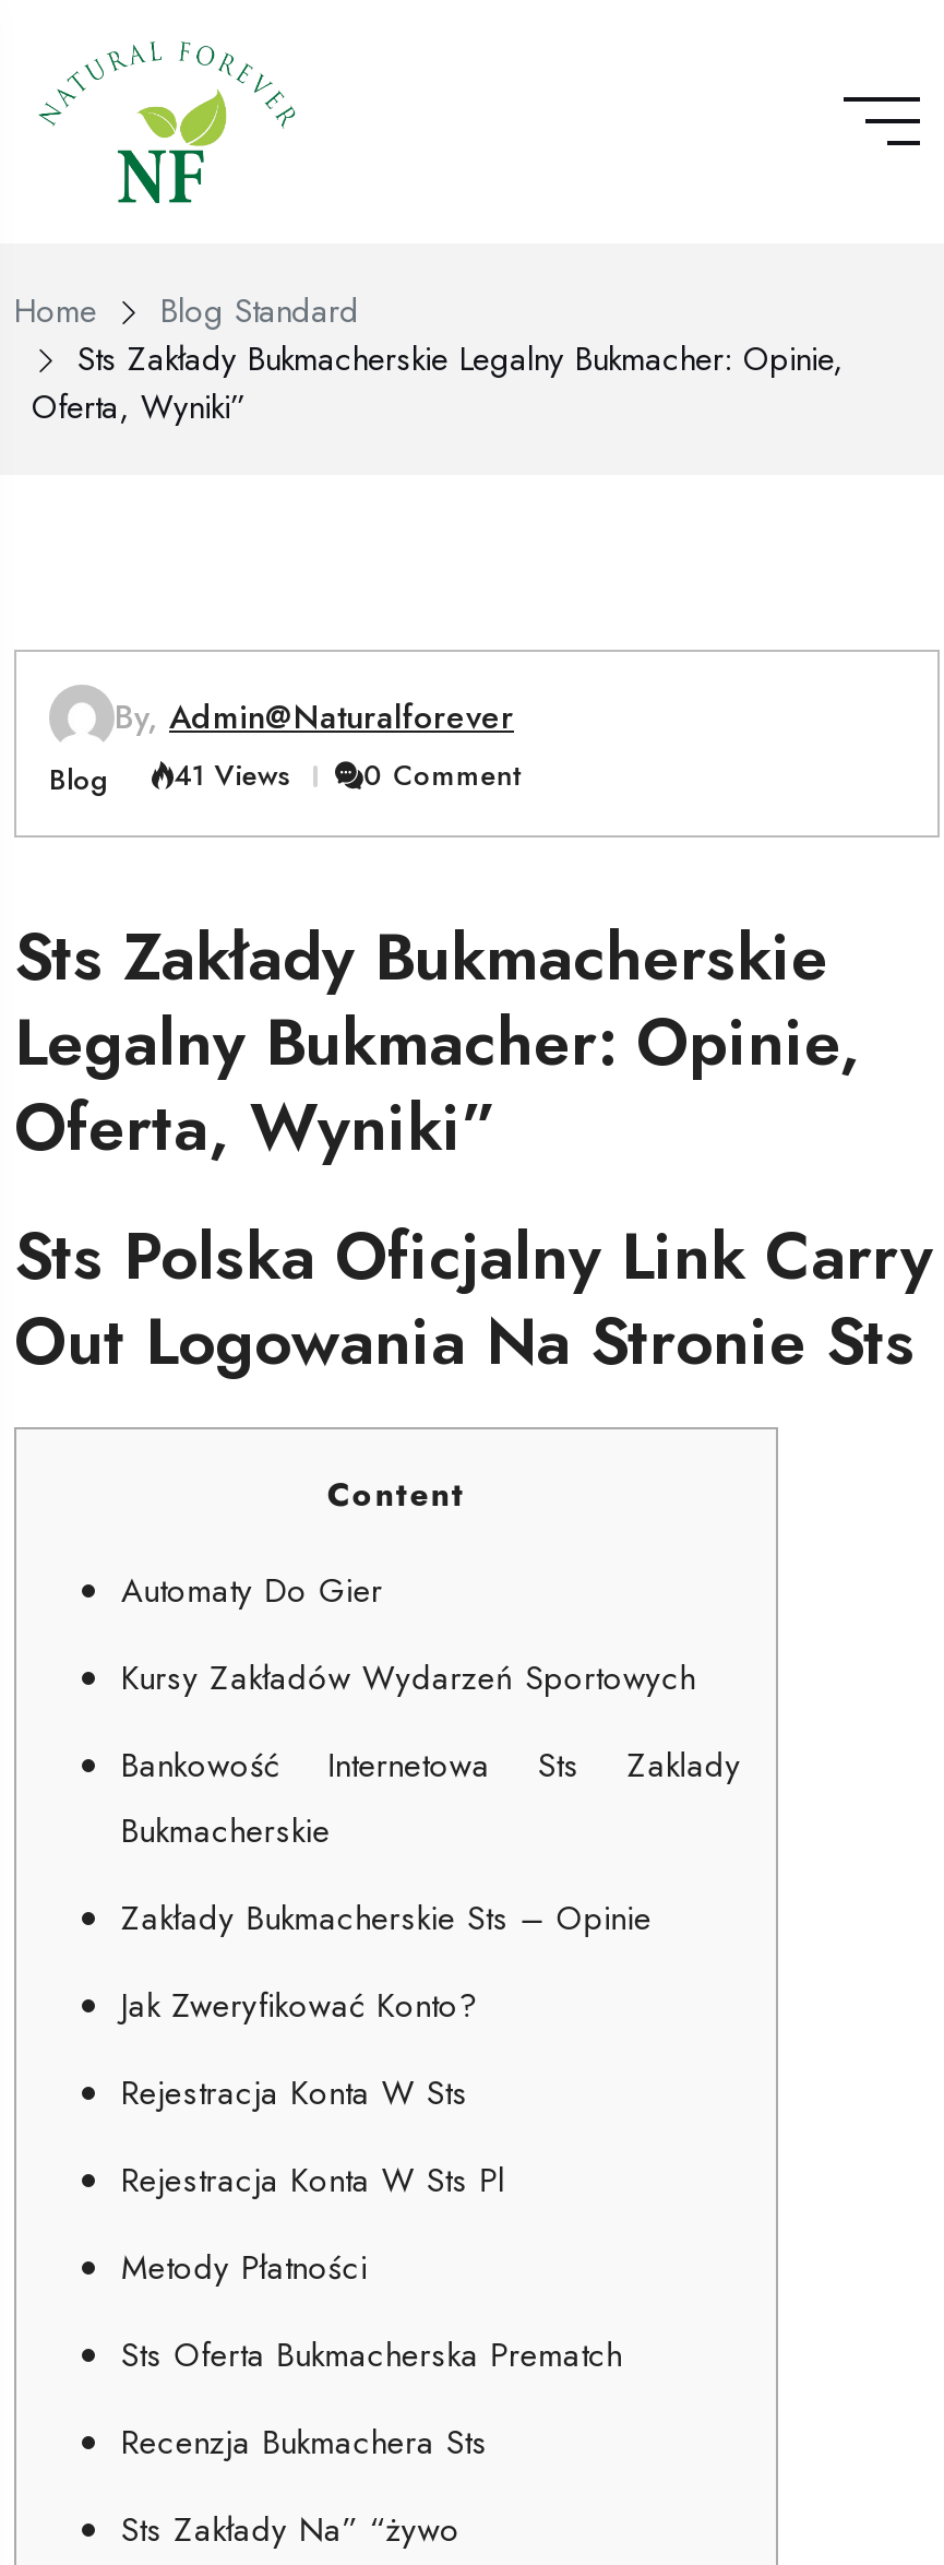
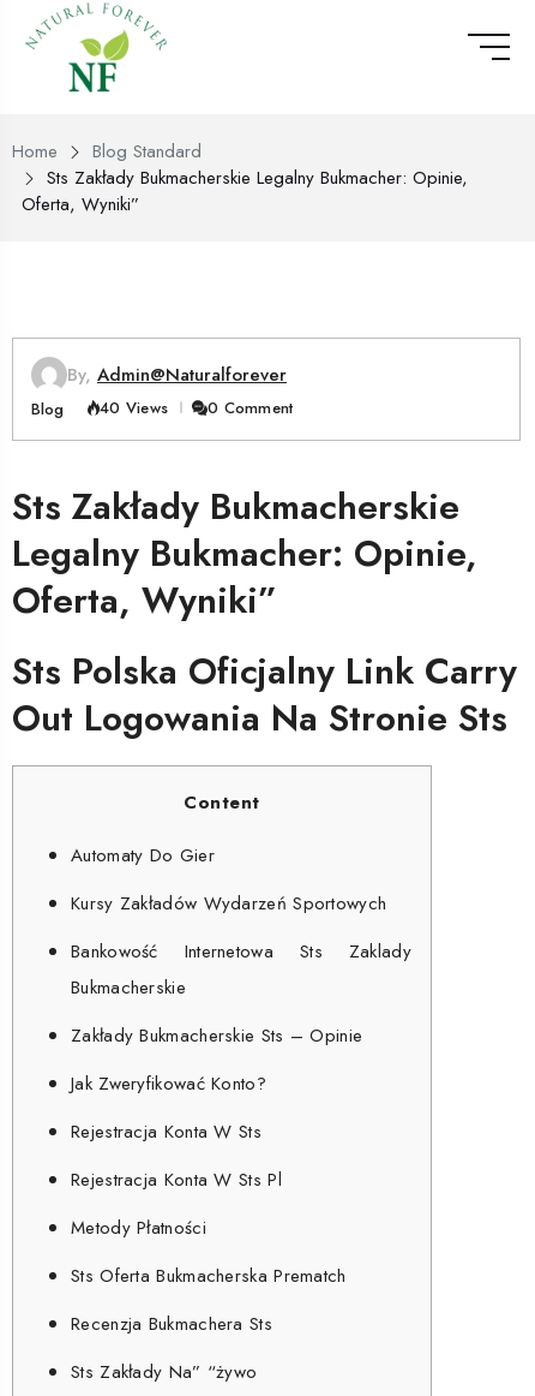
- Blog 41 Views 0 Comment
+ Blog 40 Views 0 Comment
